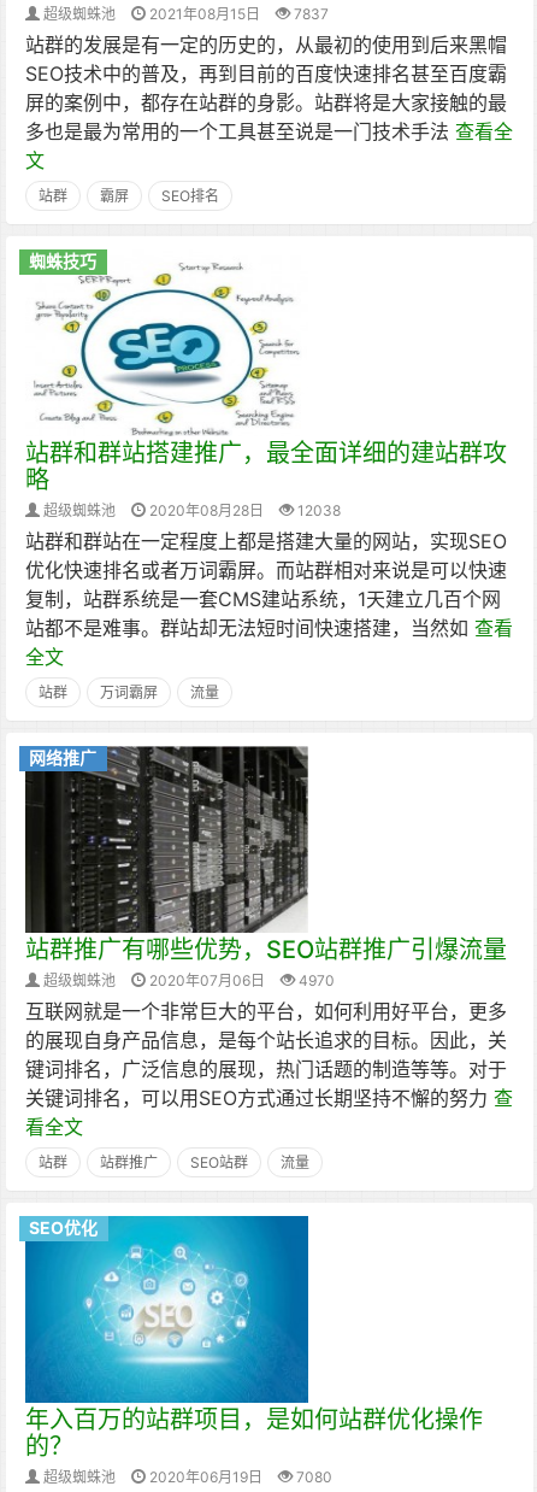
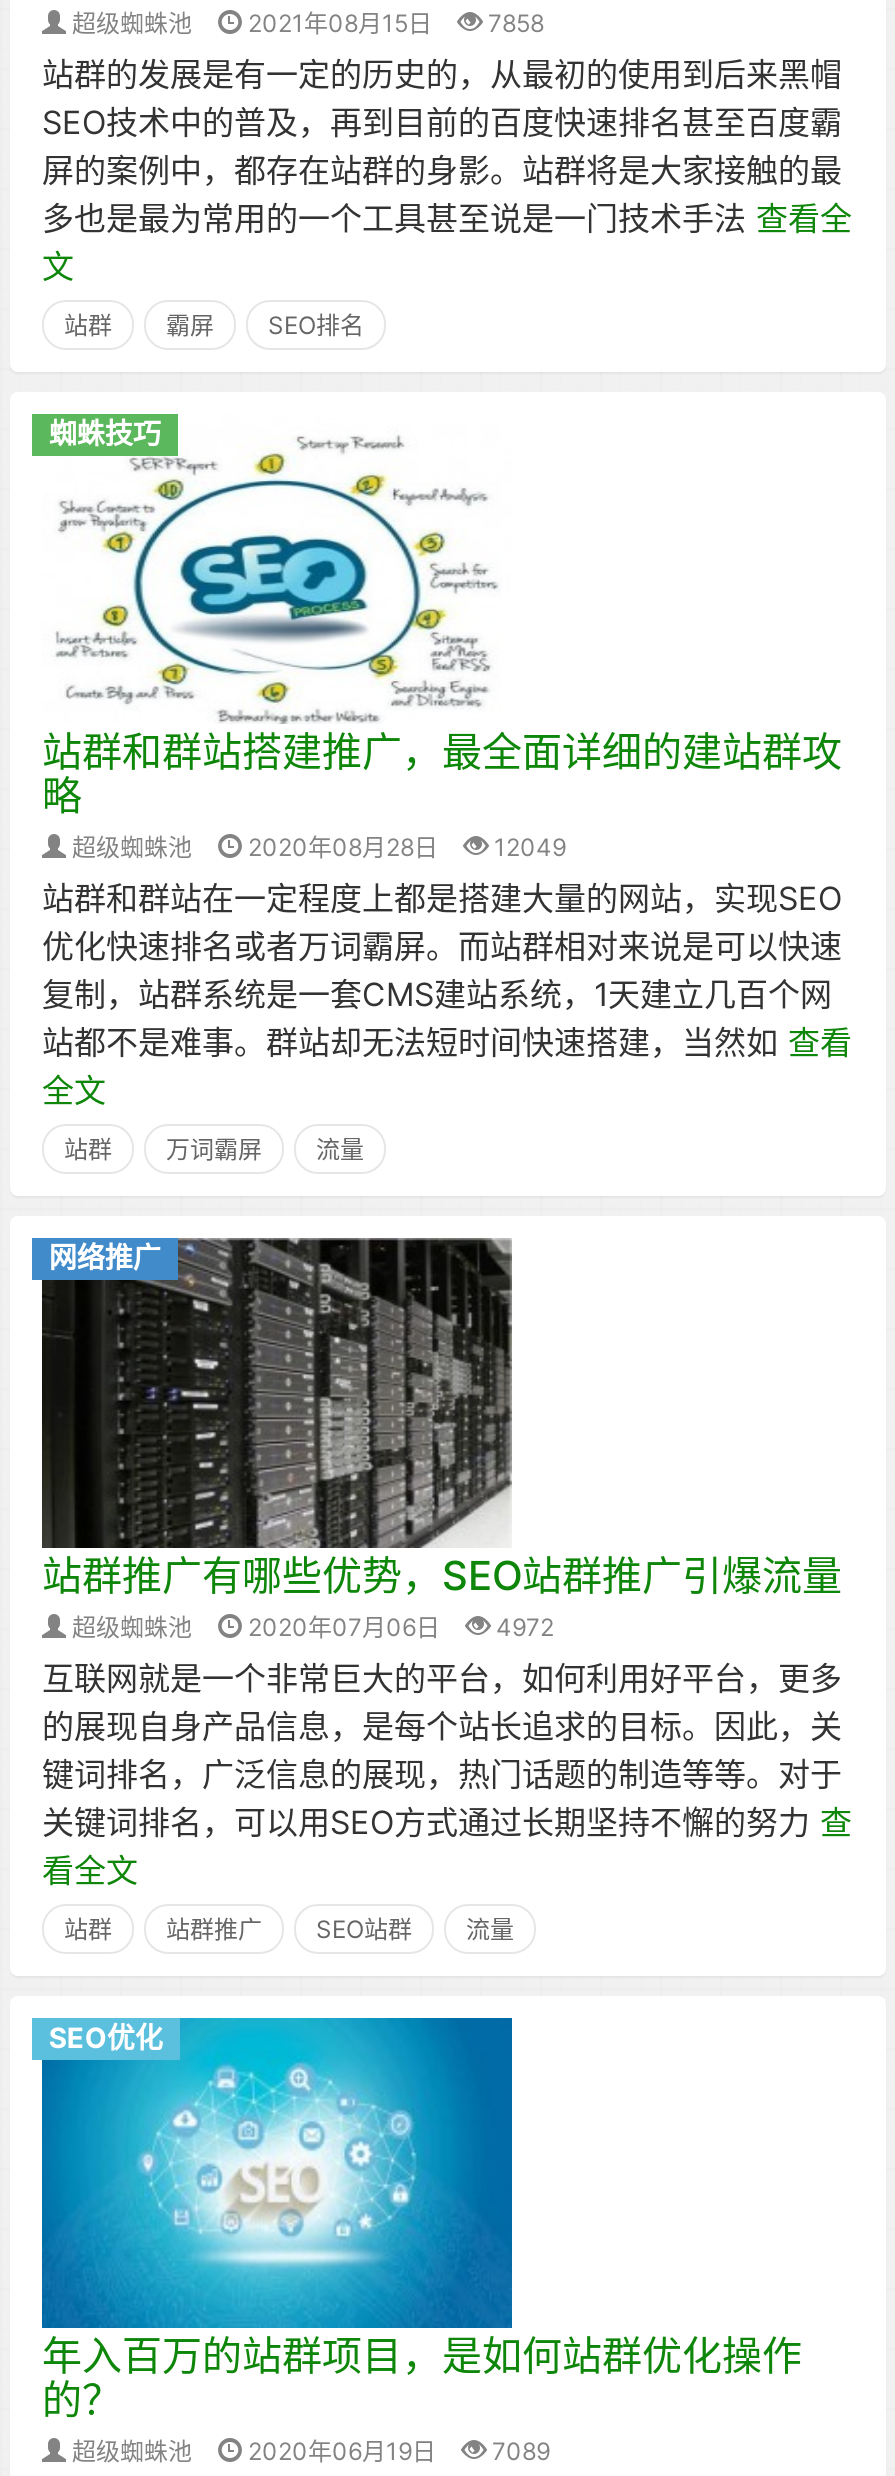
- 超级蜘蛛池 2021年08月15日 7837
+ 超级蜘蛛池 2021年08月15日 7858

- 超级蜘蛛池 2020年08月28日 12038
+ 超级蜘蛛池 2020年08月28日 12049

- 超级蜘蛛池 2020年07月06日 4970
+ 超级蜘蛛池 2020年07月06日 4972

- 超级蜘蛛池 2020年06月19日 7080
+ 超级蜘蛛池 2020年06月19日 7089
